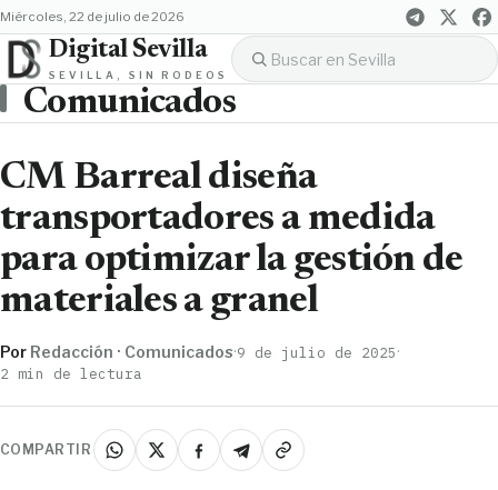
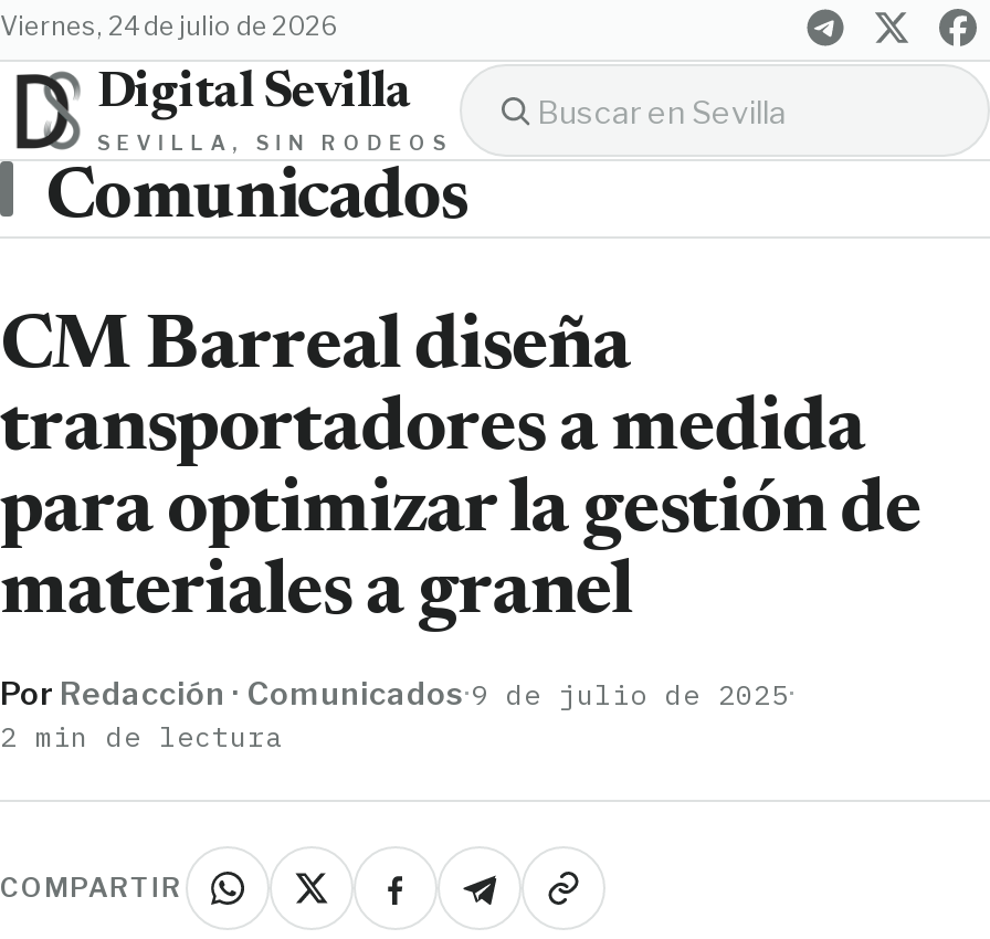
- miércoles, 22 de julio de 2026
+ viernes, 24 de julio de 2026
